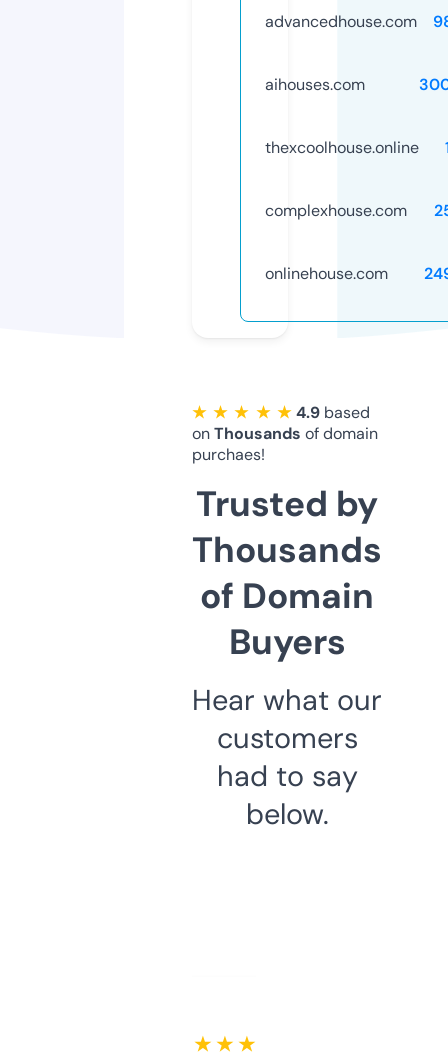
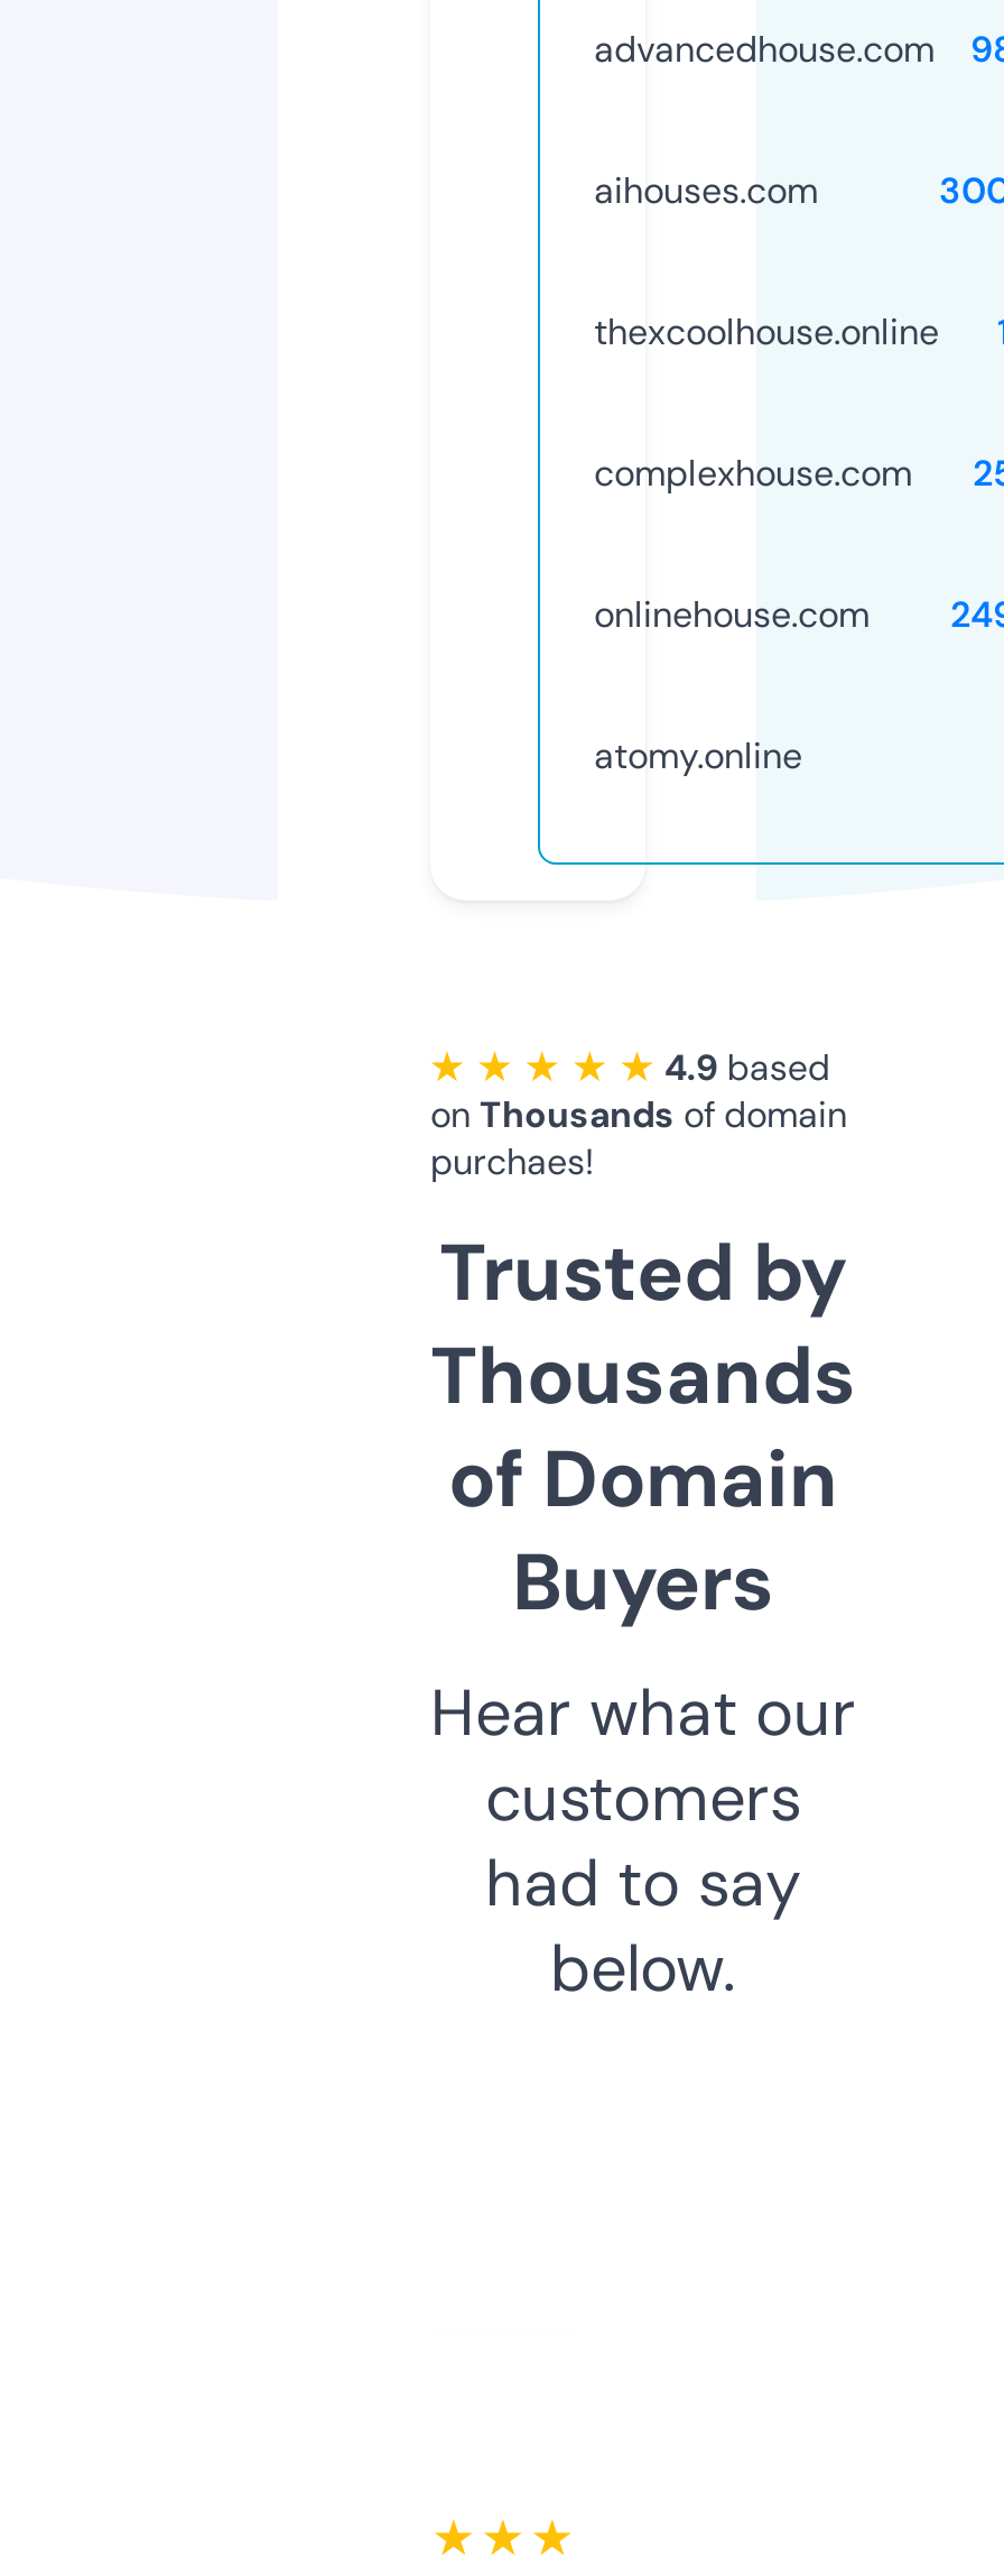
+ atomy.online
